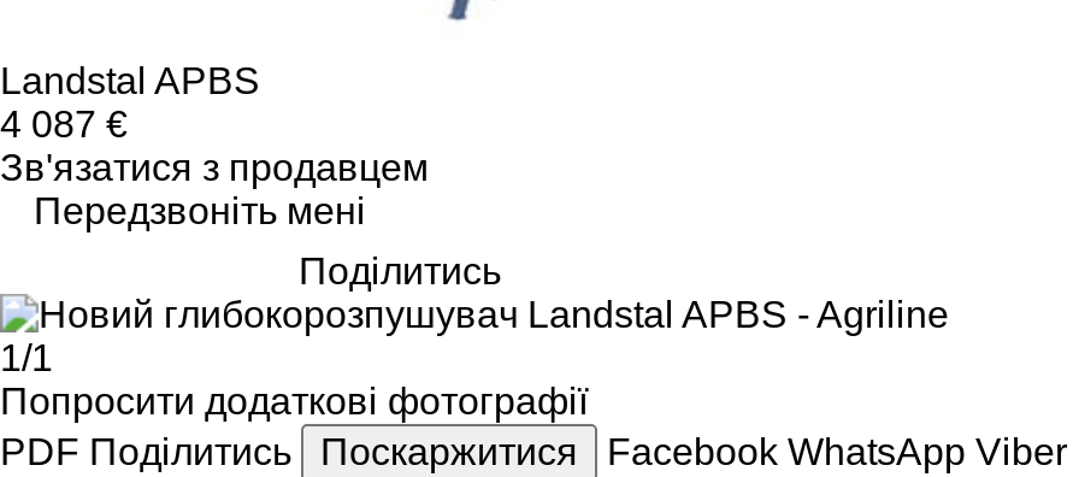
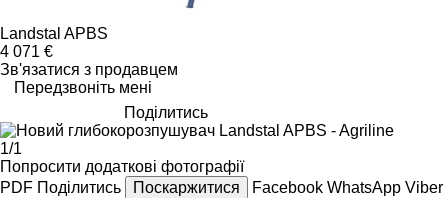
- 4 087 €
+ 4 071 €
